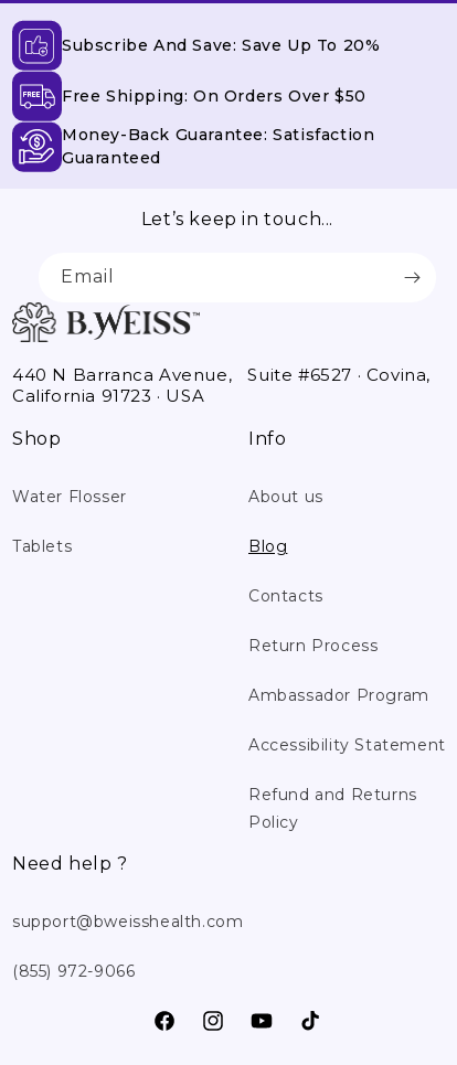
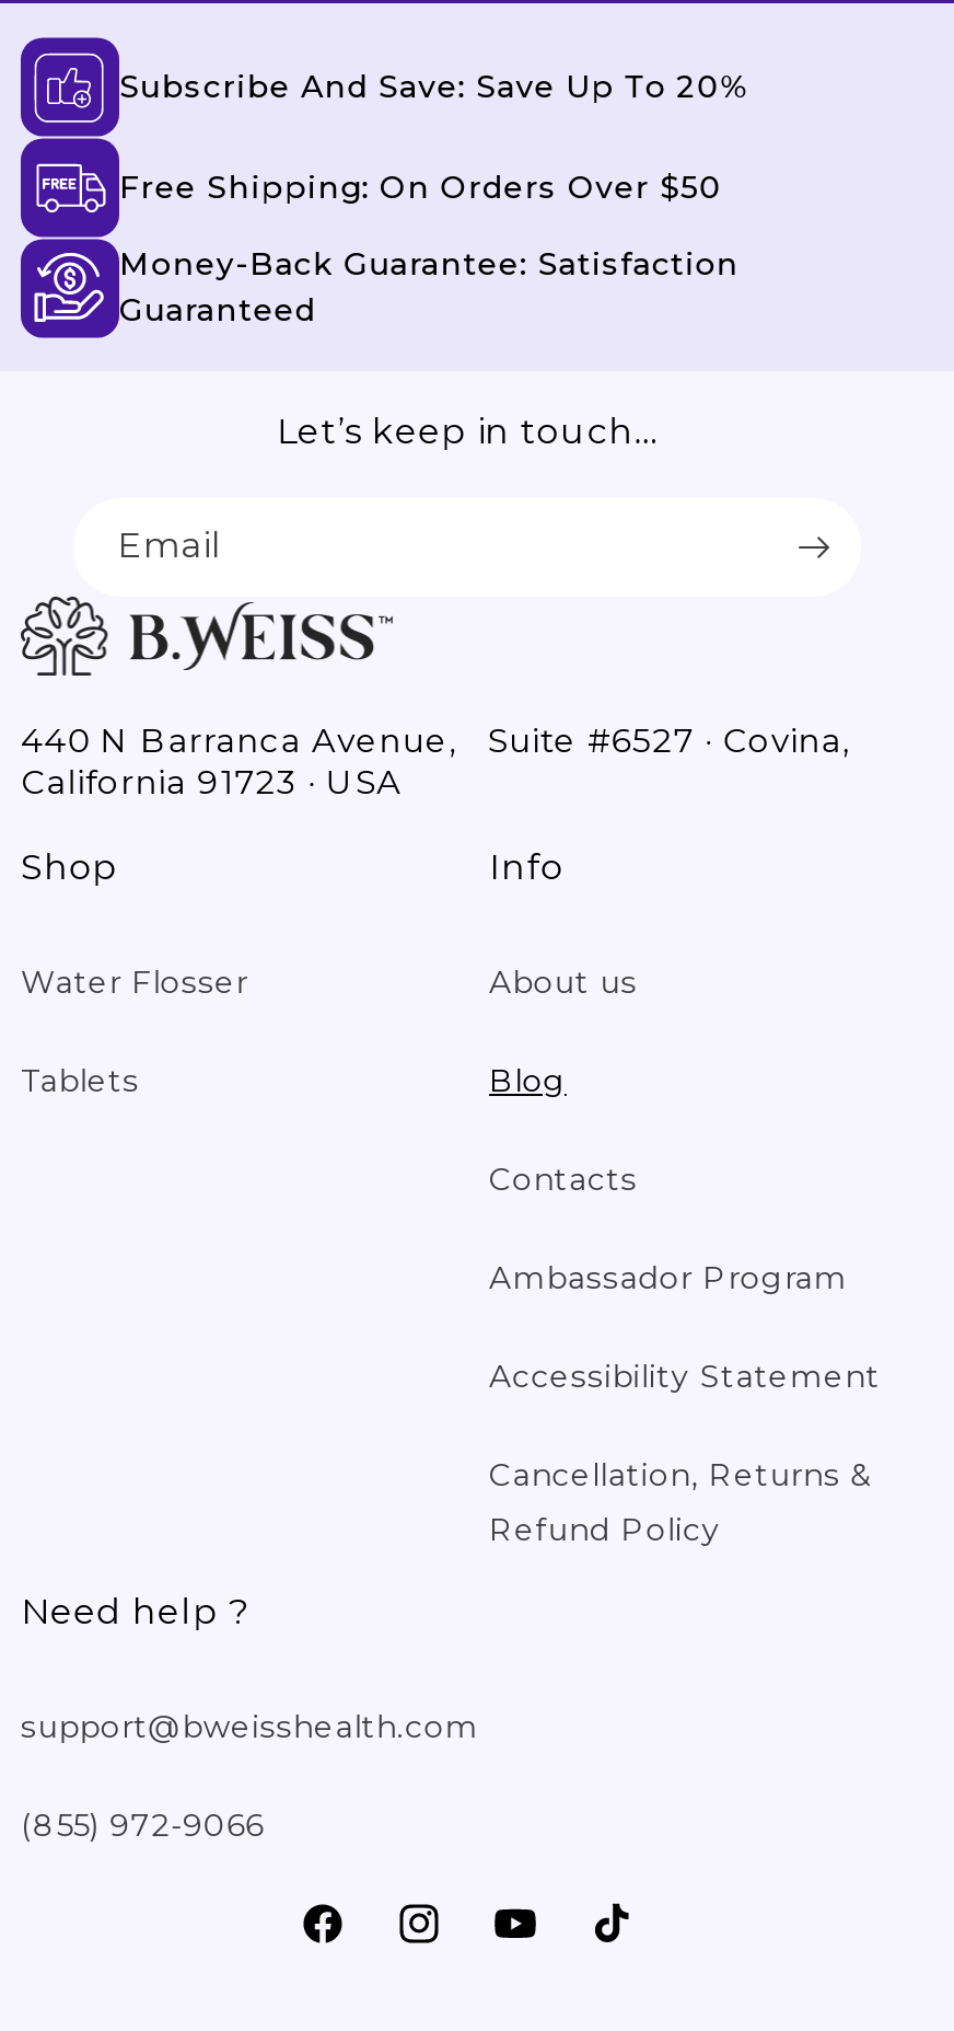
- Return Process

- Refund and Returns
- Policy
+ Cancellation, Returns &
+ Refund Policy
